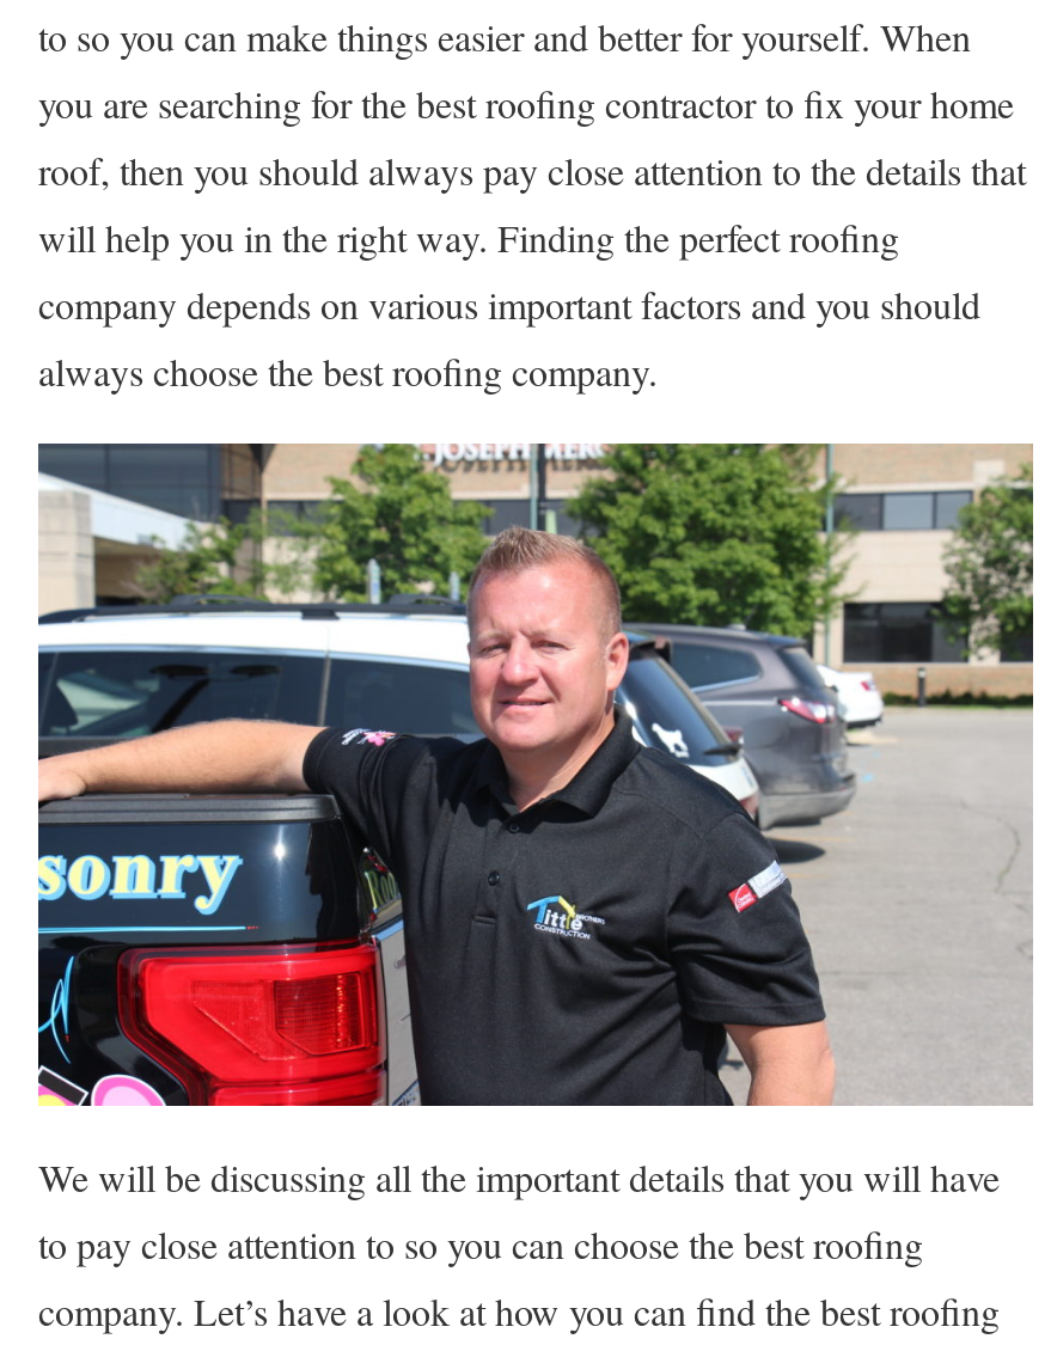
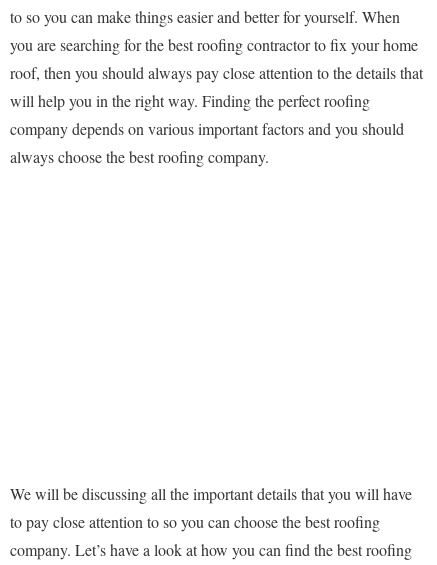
- [image]
